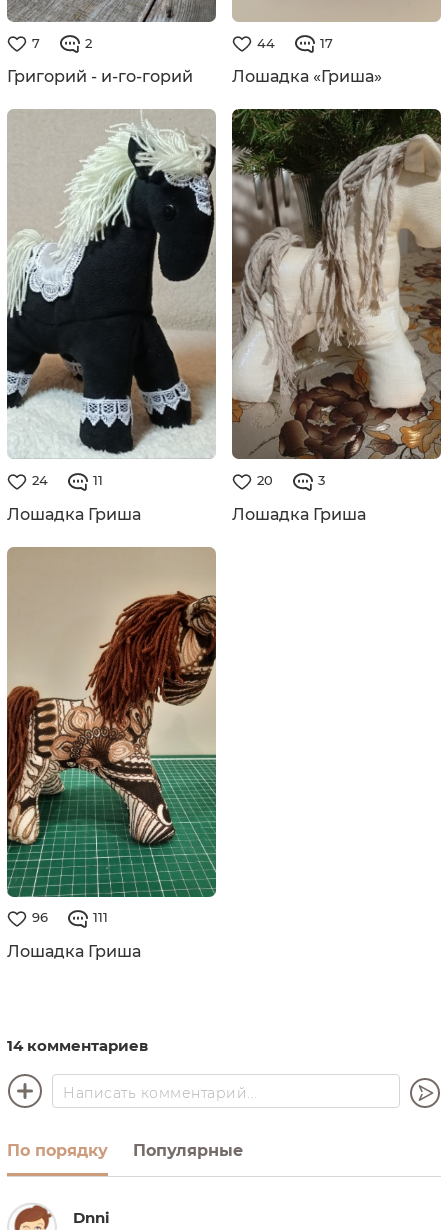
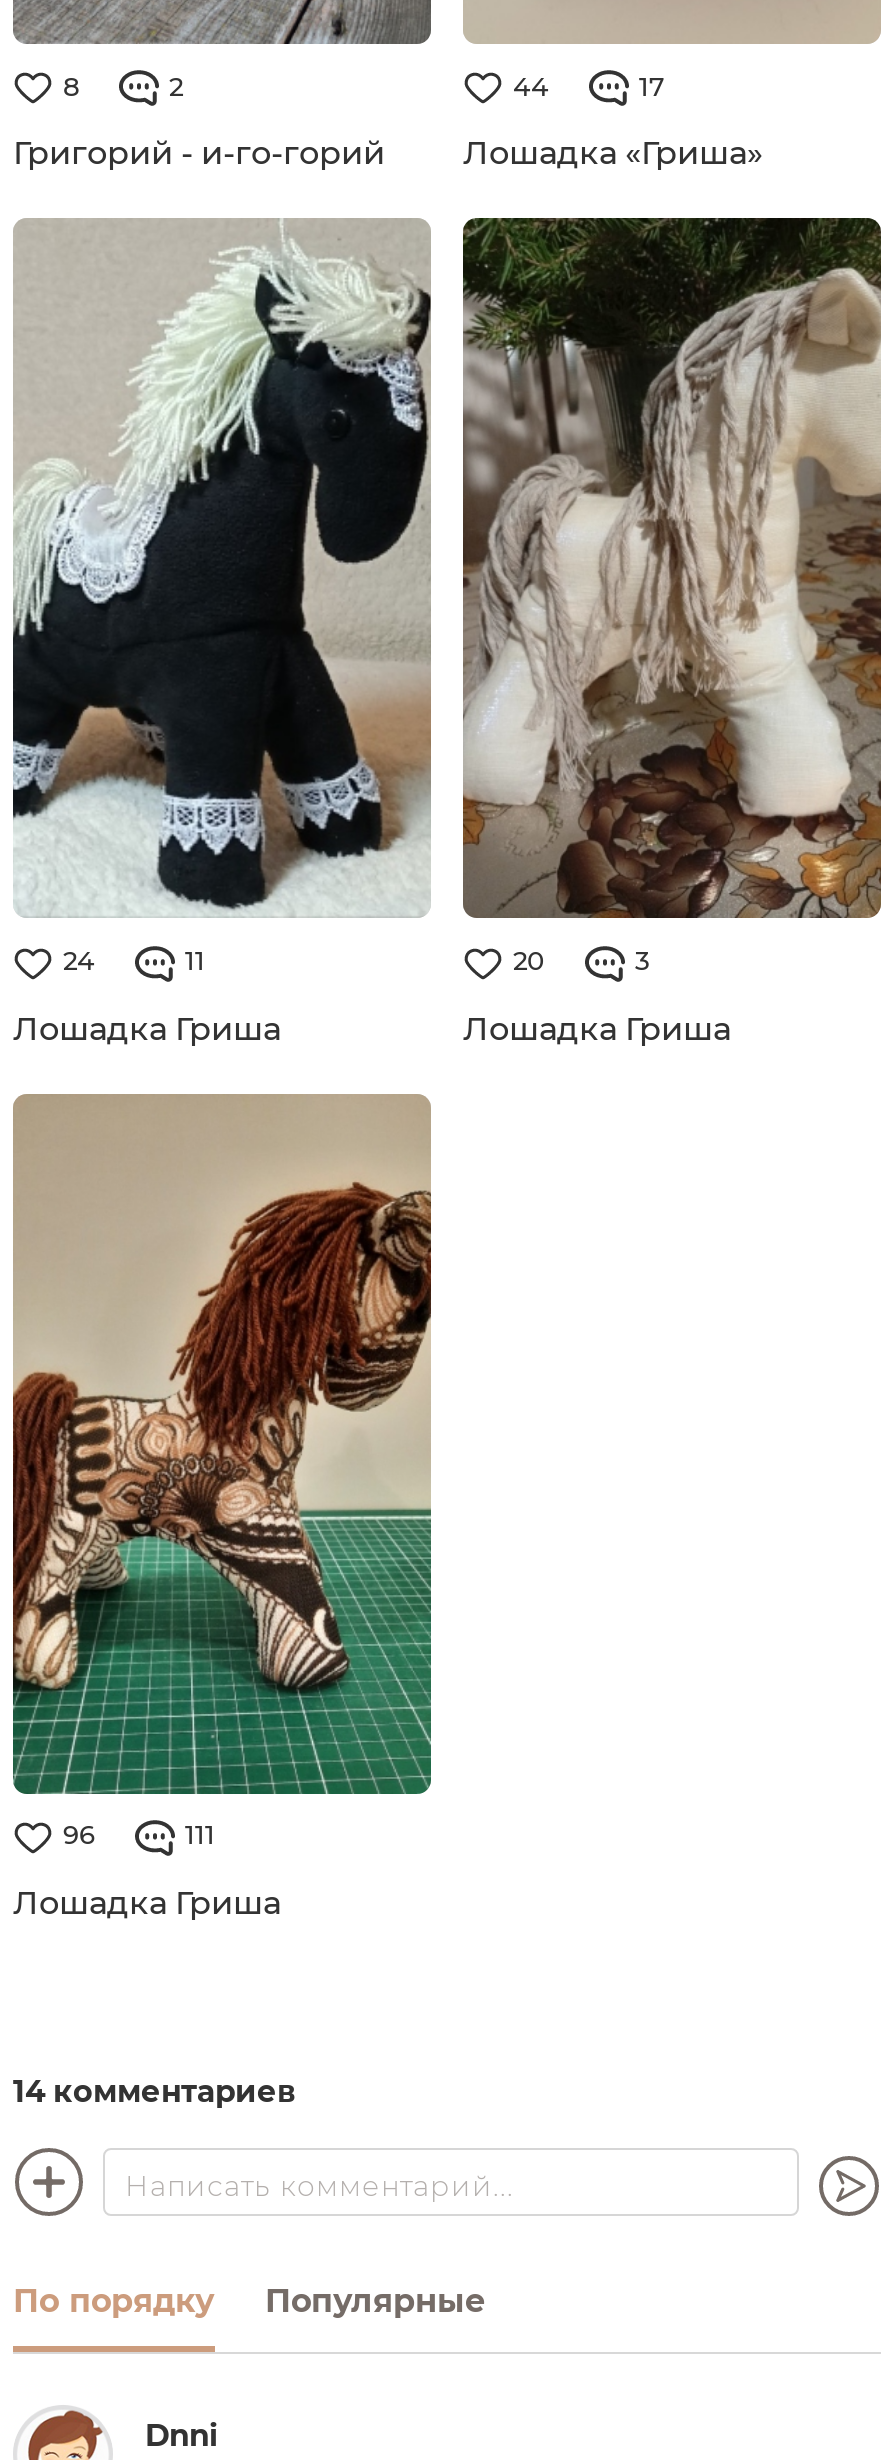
- 7
+ 8
